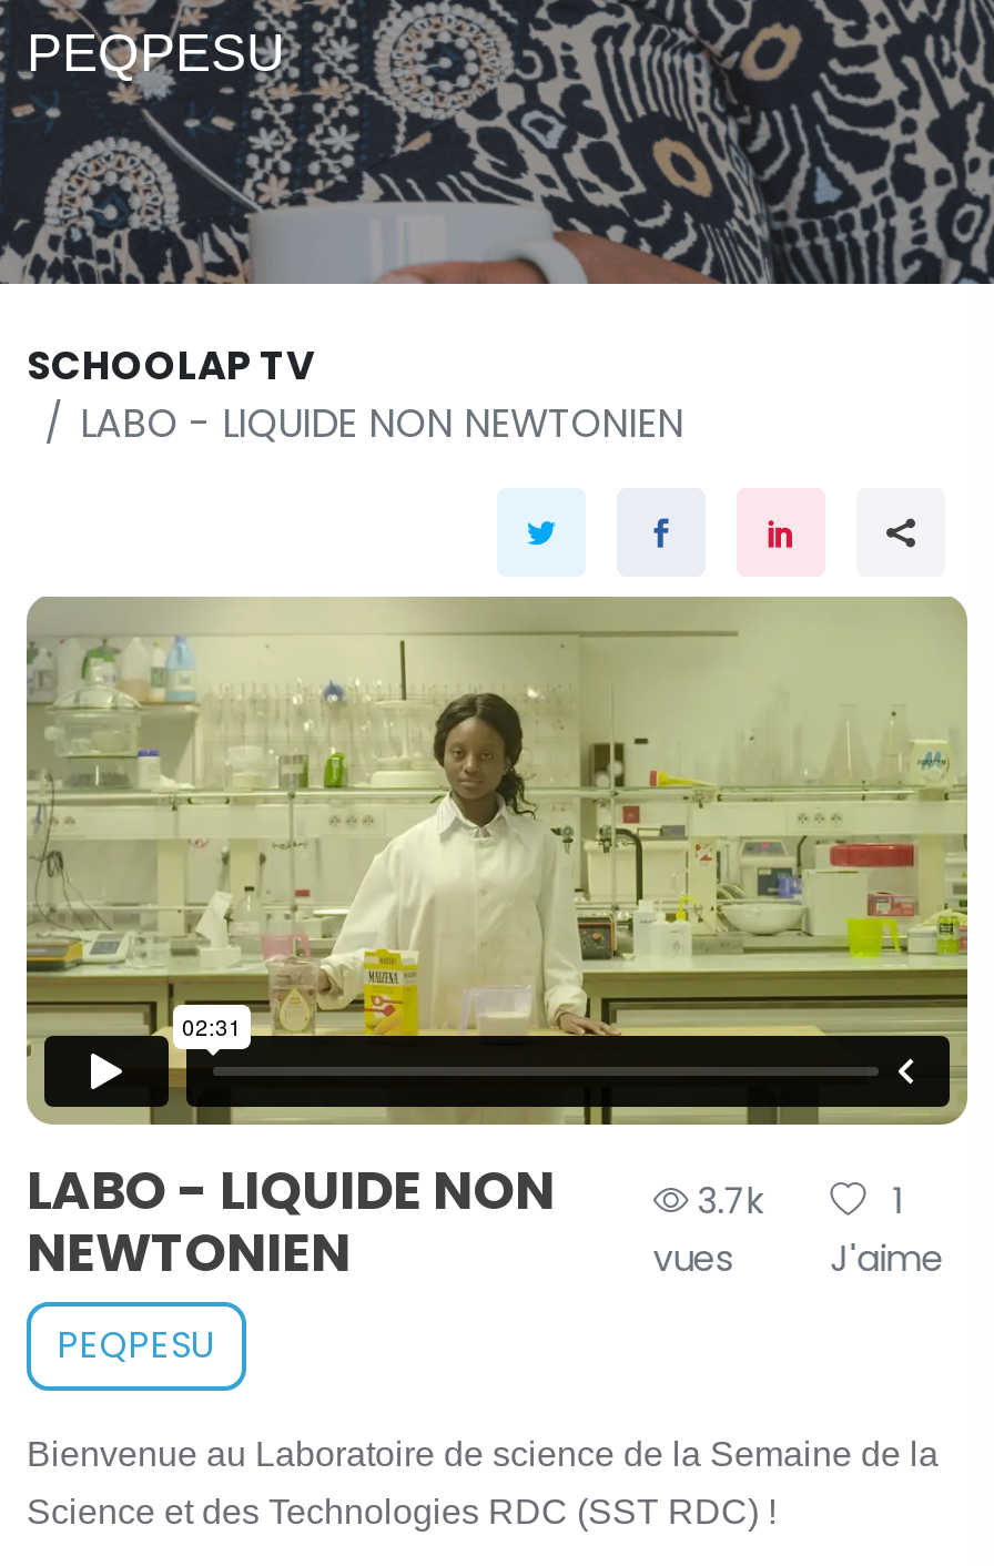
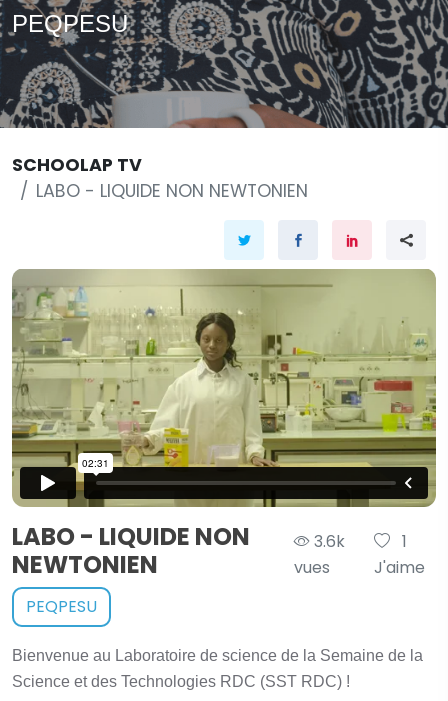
- 3.7k
+ 3.6k
